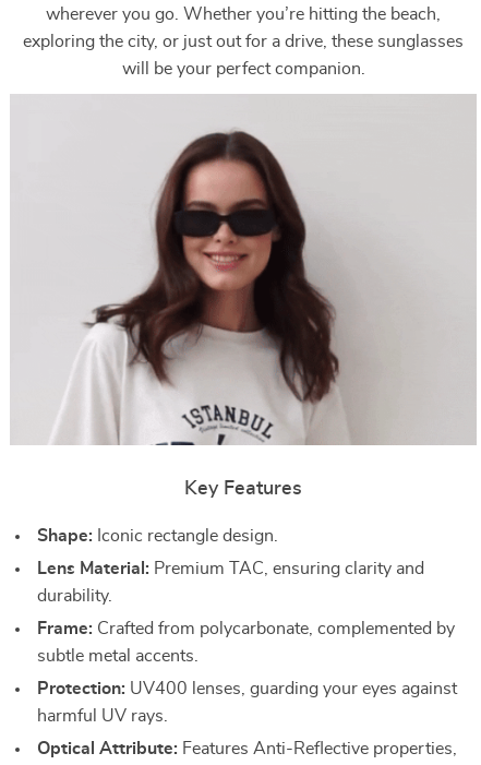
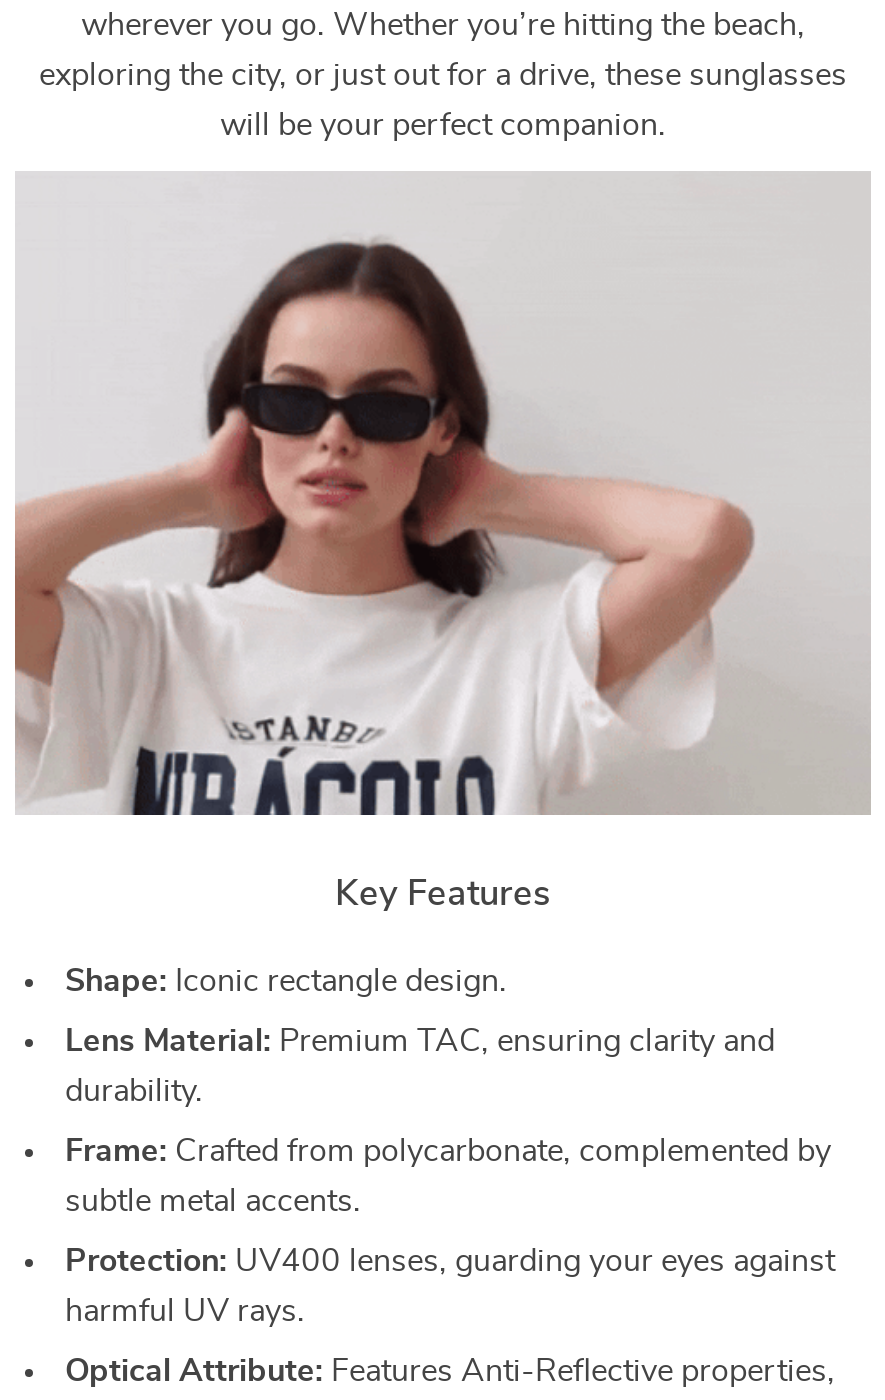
- [image]
+ [image]
